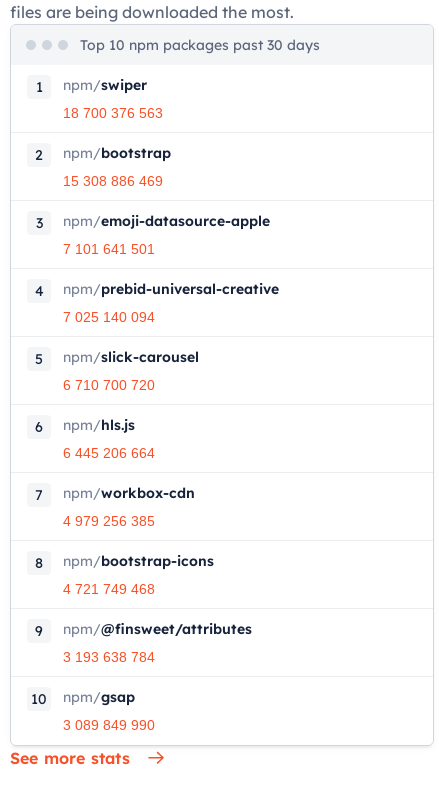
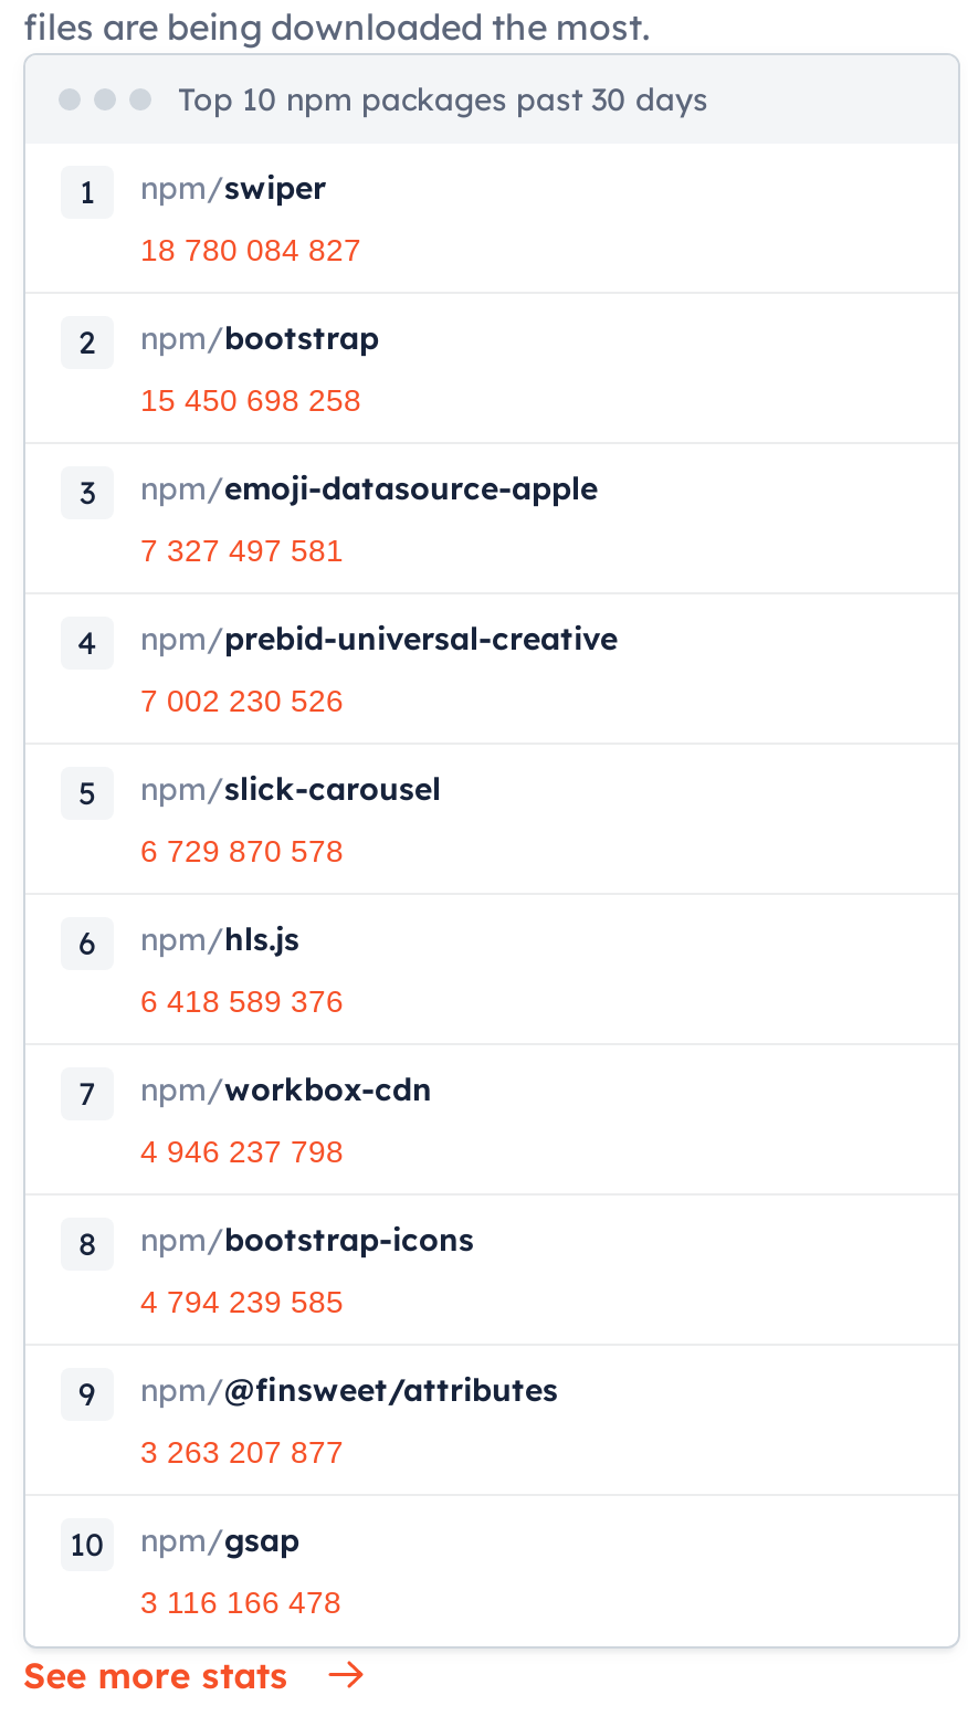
- 18 700 376 563
+ 18 780 084 827

- 15 308 886 469
+ 15 450 698 258

- 7 101 641 501
+ 7 327 497 581

- 7 025 140 094
+ 7 002 230 526

- 6 710 700 720
+ 6 729 870 578

- 6 445 206 664
+ 6 418 589 376

- 4 979 256 385
+ 4 946 237 798

- 4 721 749 468
+ 4 794 239 585

- 3 193 638 784
+ 3 263 207 877

- 3 089 849 990
+ 3 116 166 478
